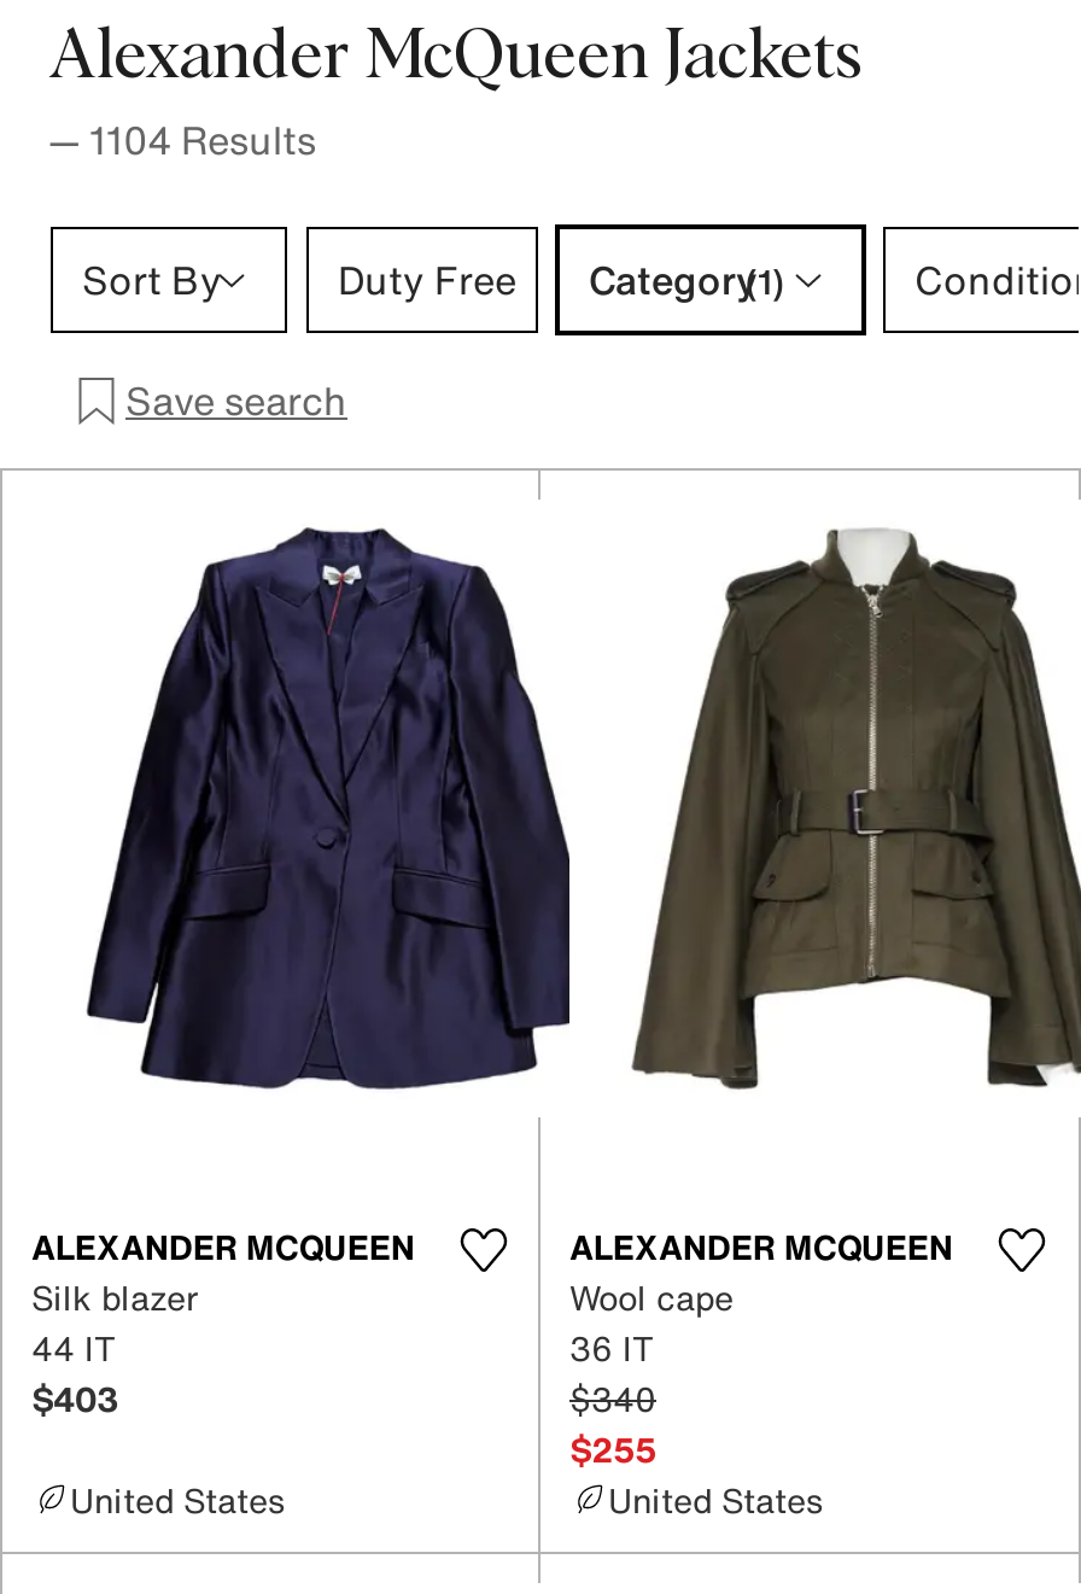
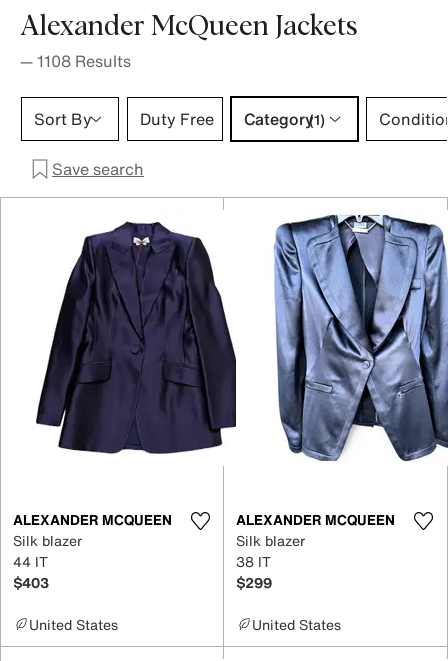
- — 1104 Results
+ — 1108 Results

- [image]
+ [image]

- Wool cape
- 36 IT
- $340
- $255
+ Silk blazer
+ 38 IT
+ $299
